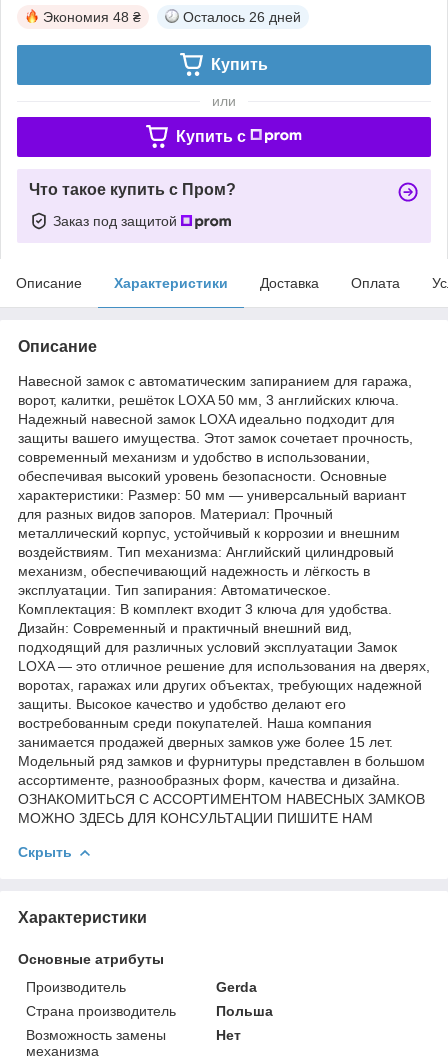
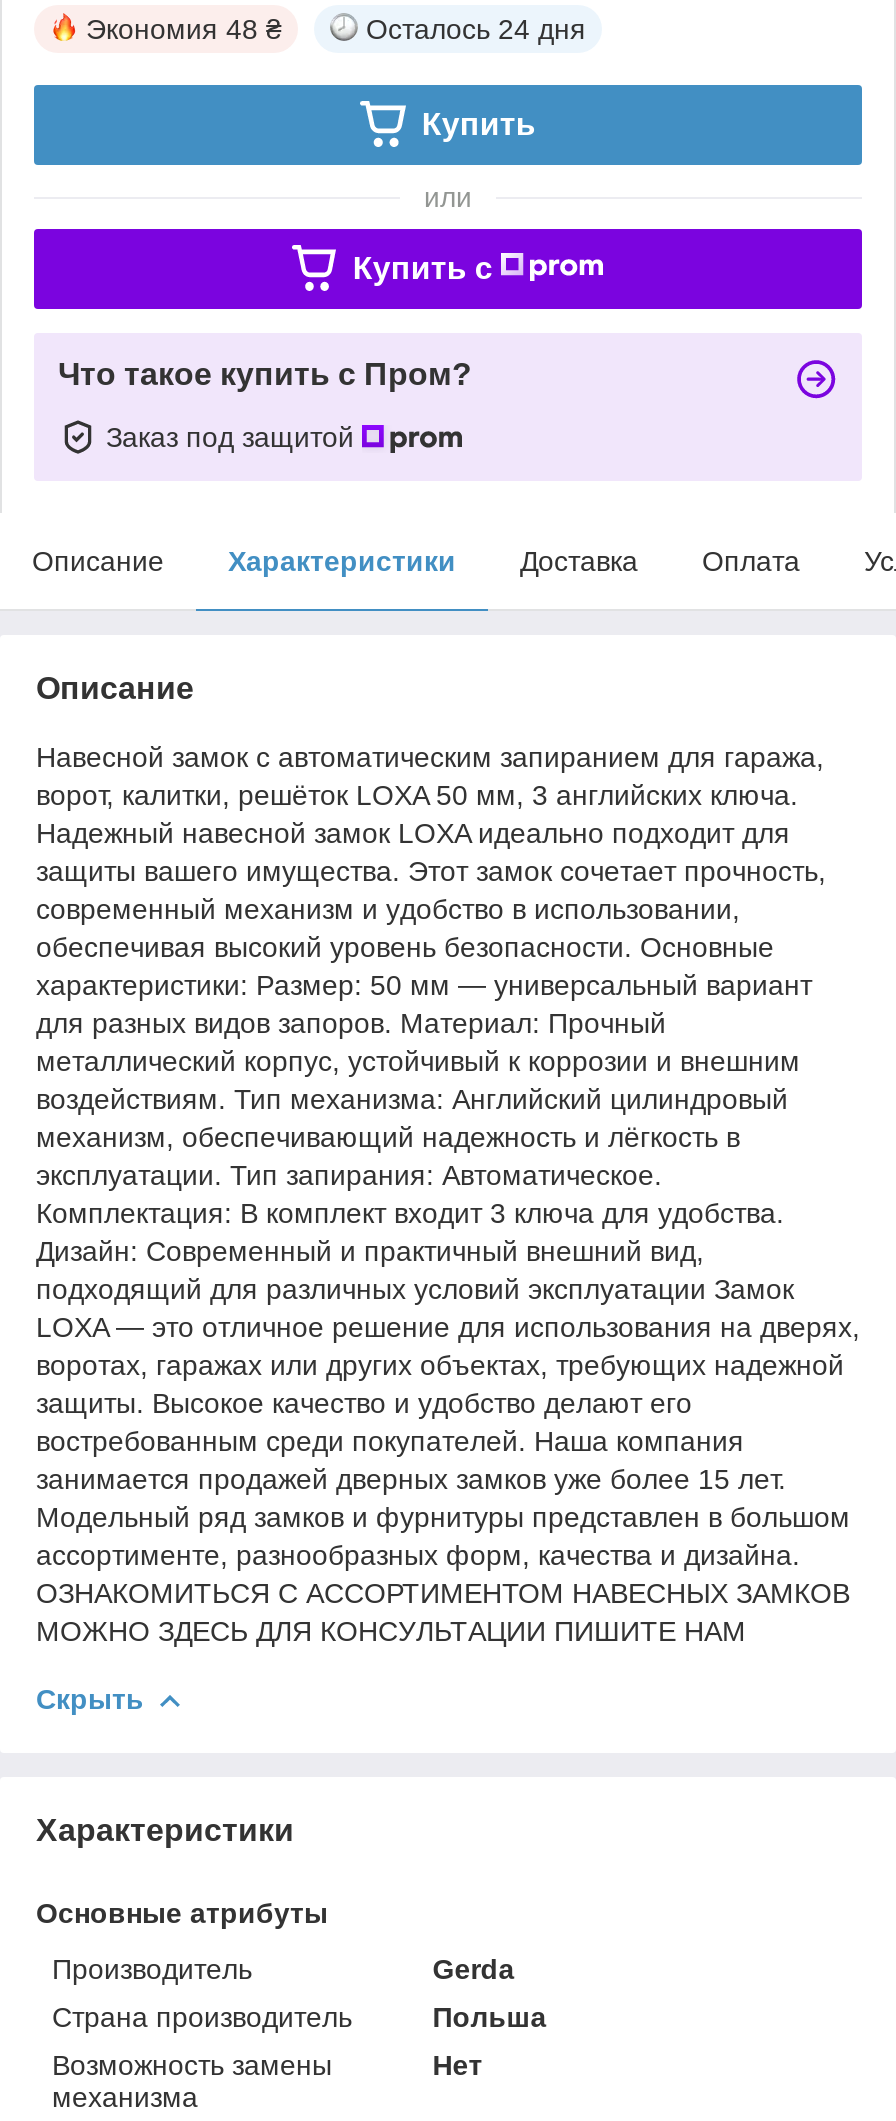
- Осталось 26 дней
+ Осталось 24 дня
